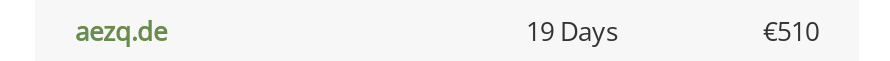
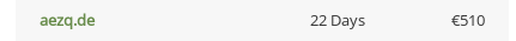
- 19 Days
+ 22 Days
